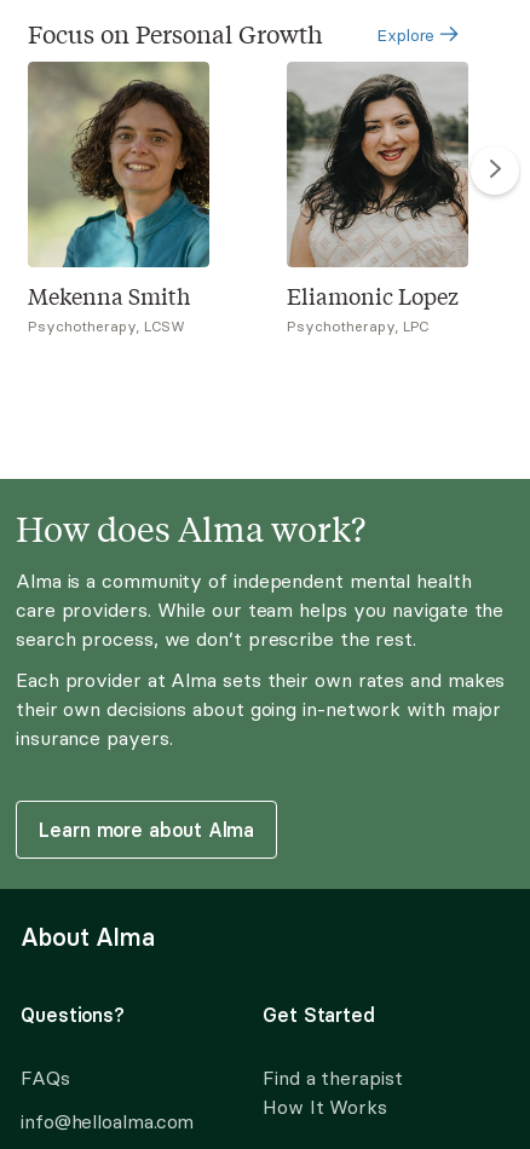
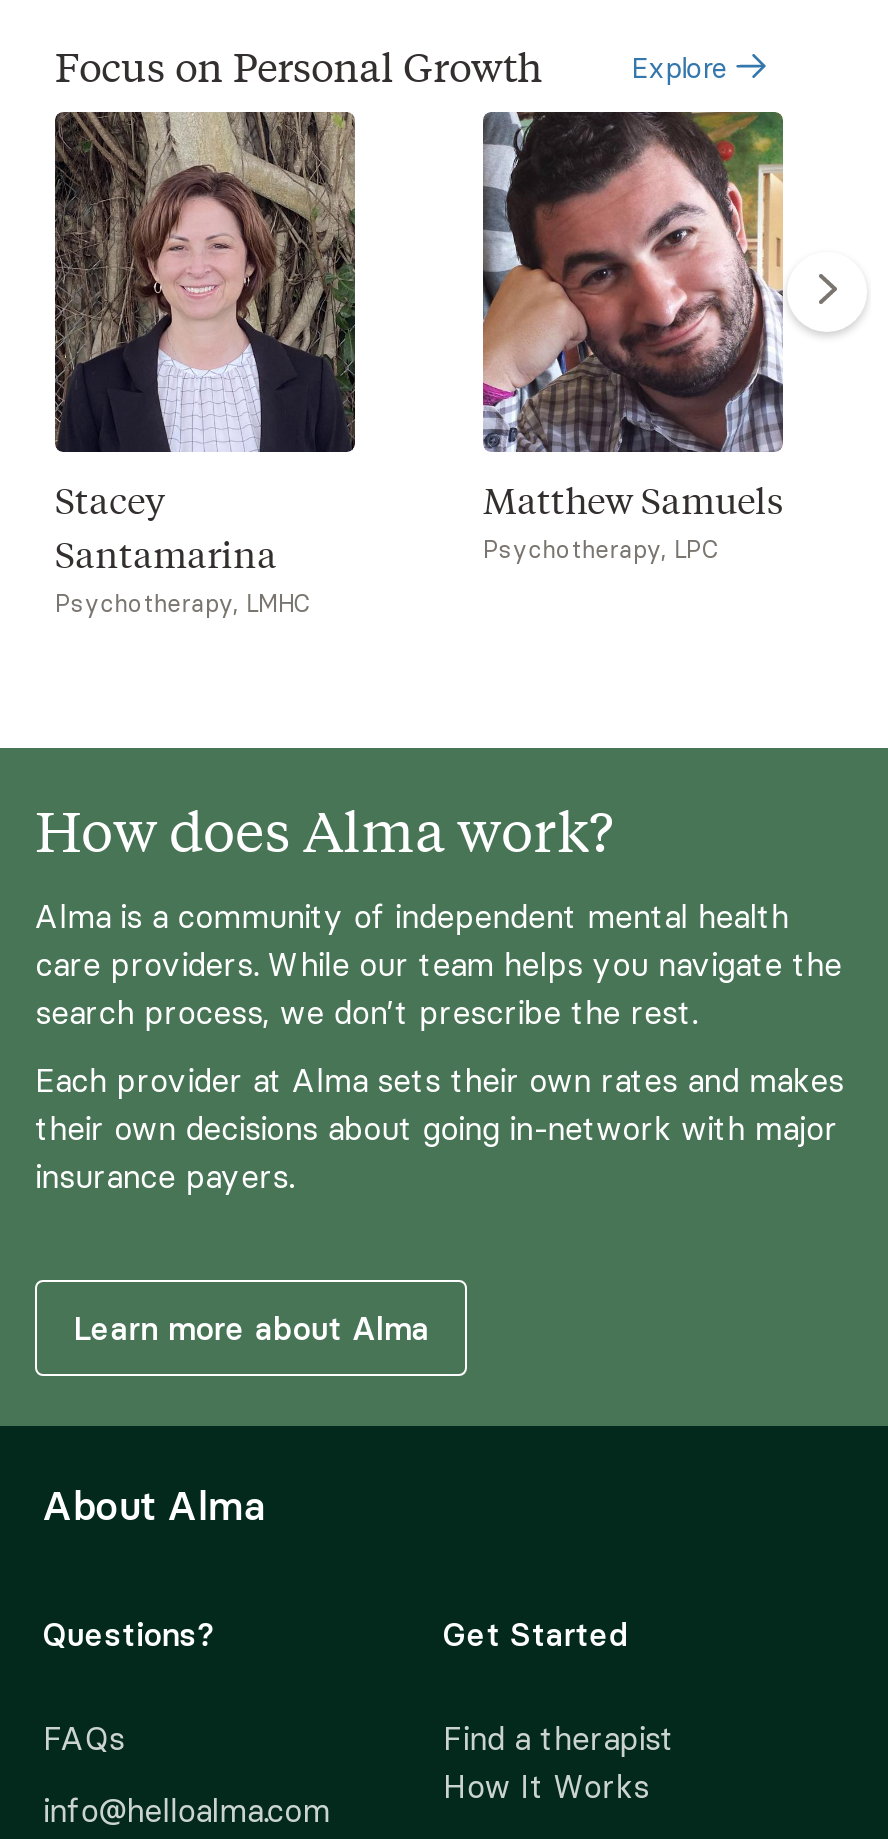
- [image]
- Mekenna Smith
- Psychotherapy, LCSW
+ [image]
+ Stacey
+ Santamarina
+ Psychotherapy, LMHC

- [image]
- Eliamonic Lopez
+ [image]
+ Matthew Samuels
